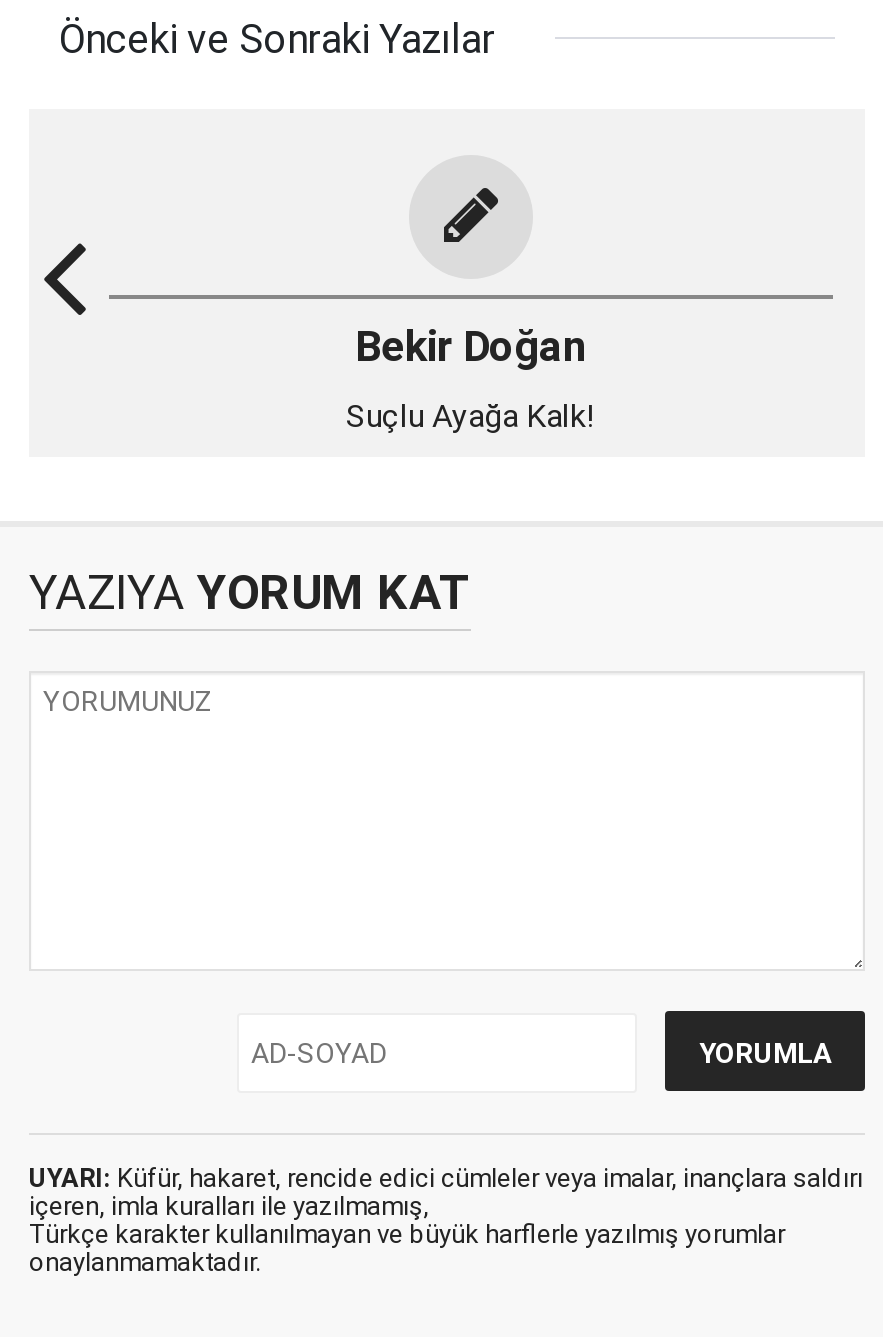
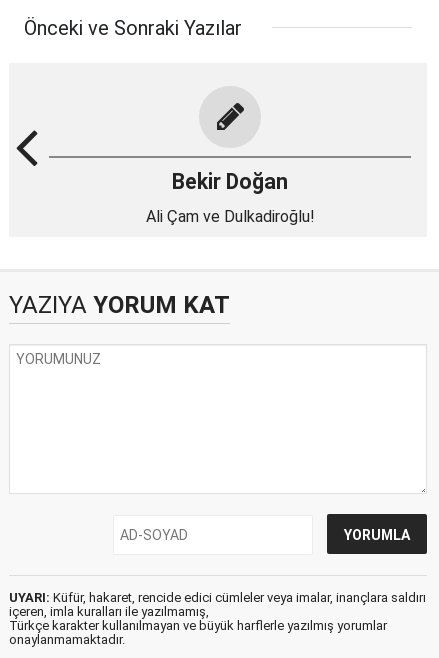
- Suçlu Ayağa Kalk!
+ Ali Çam ve Dulkadiroğlu!
